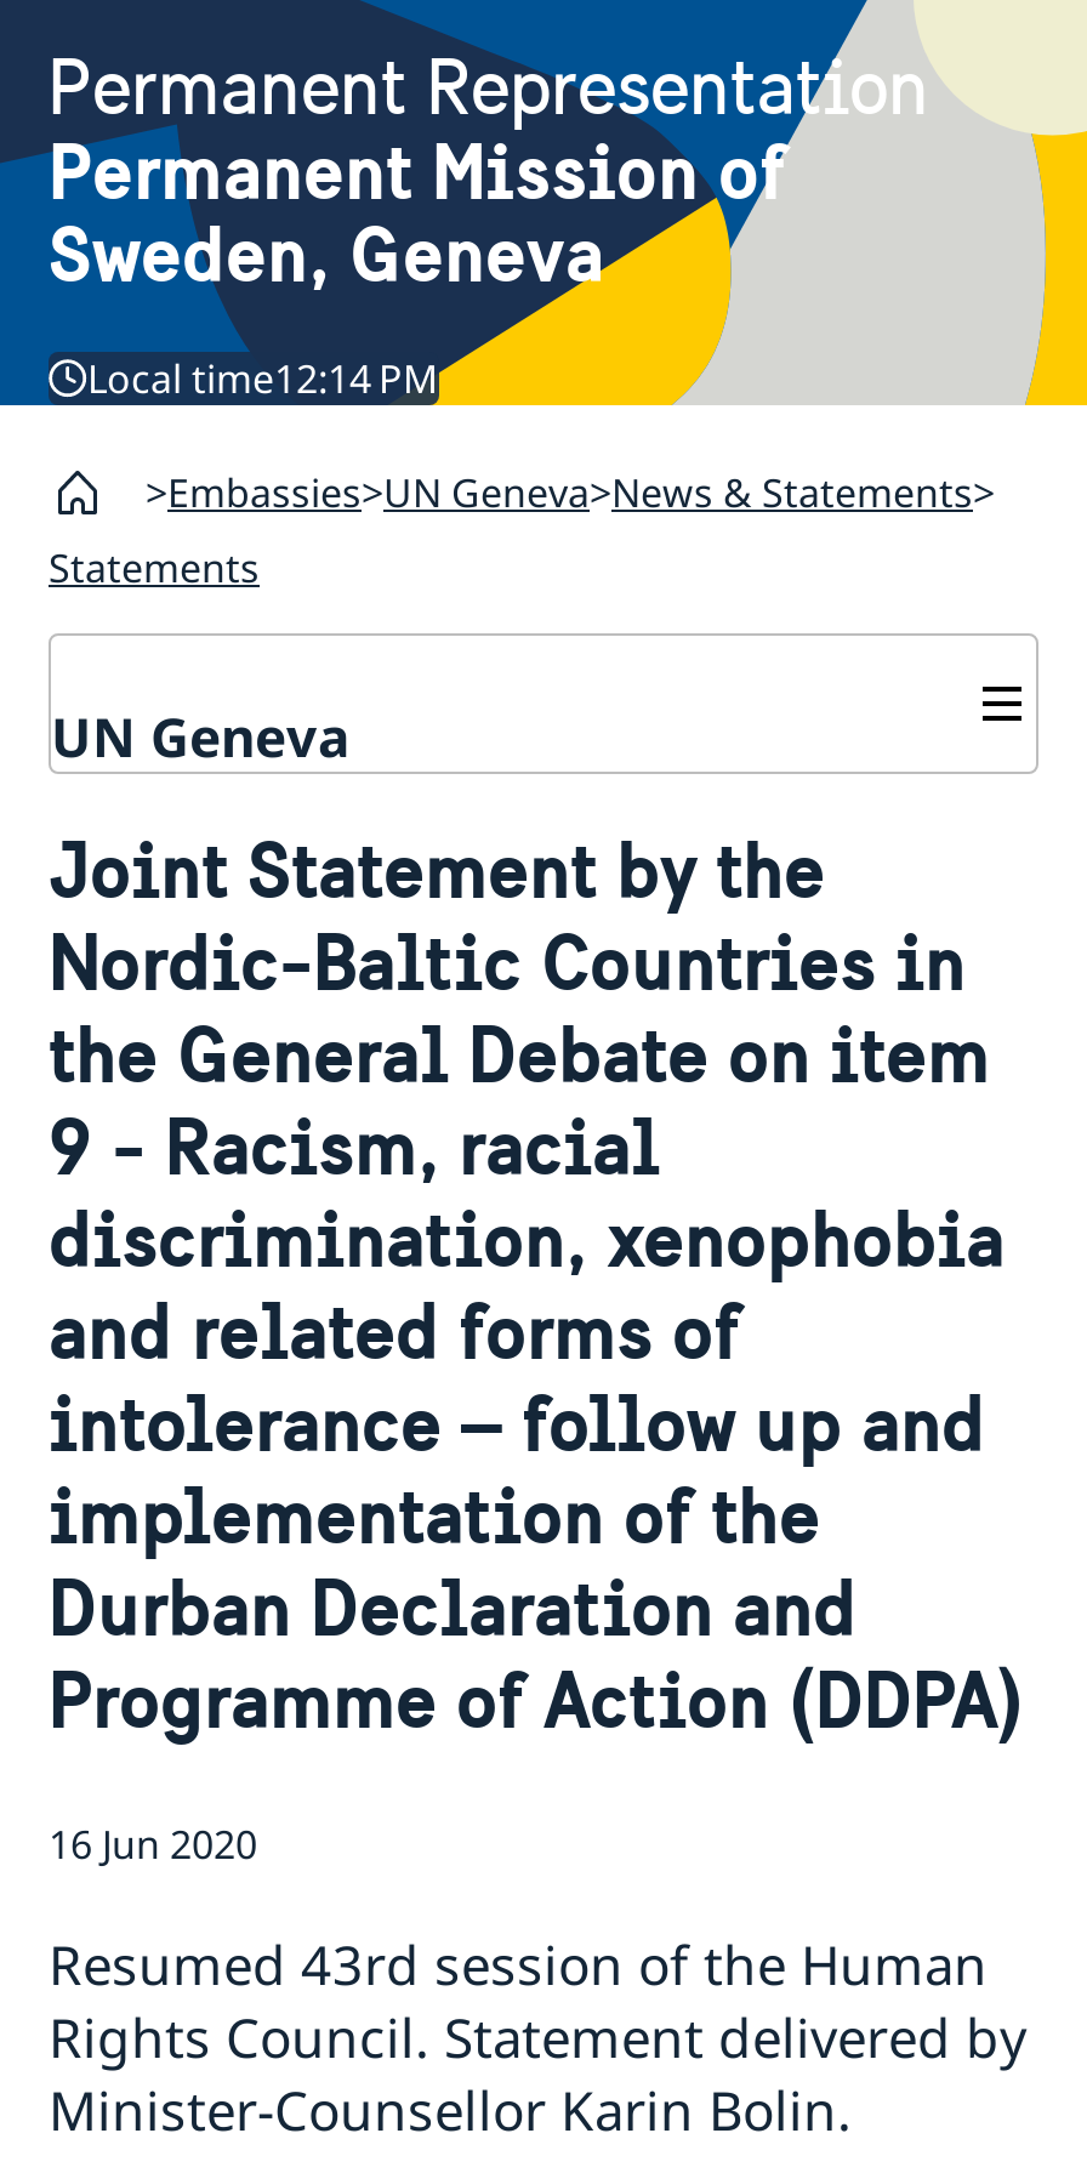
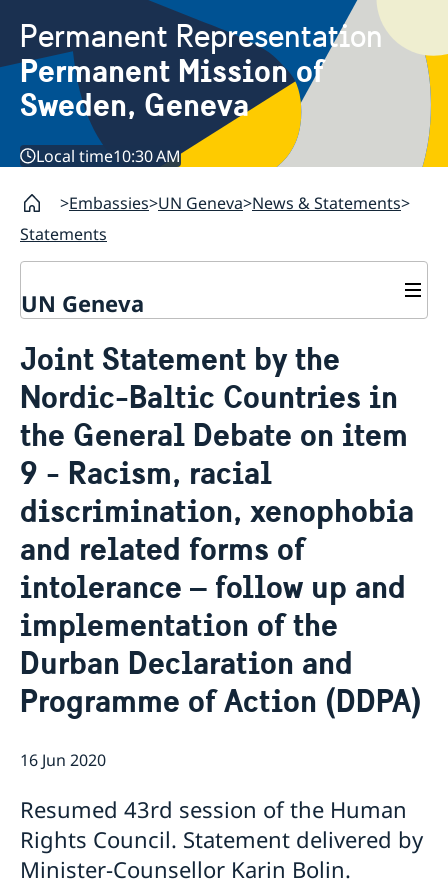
- Local time12:14 PM
+ Local time10:30 AM
